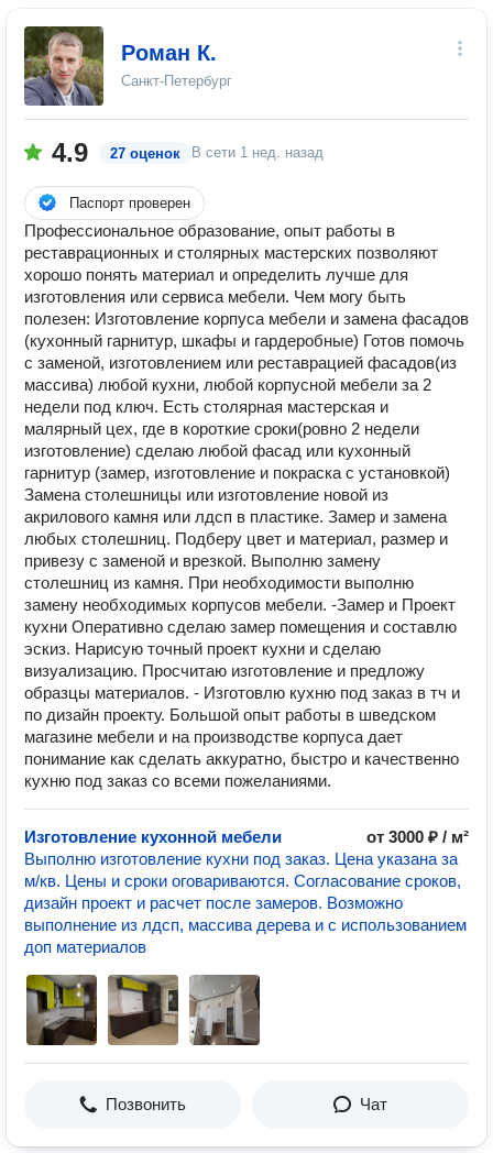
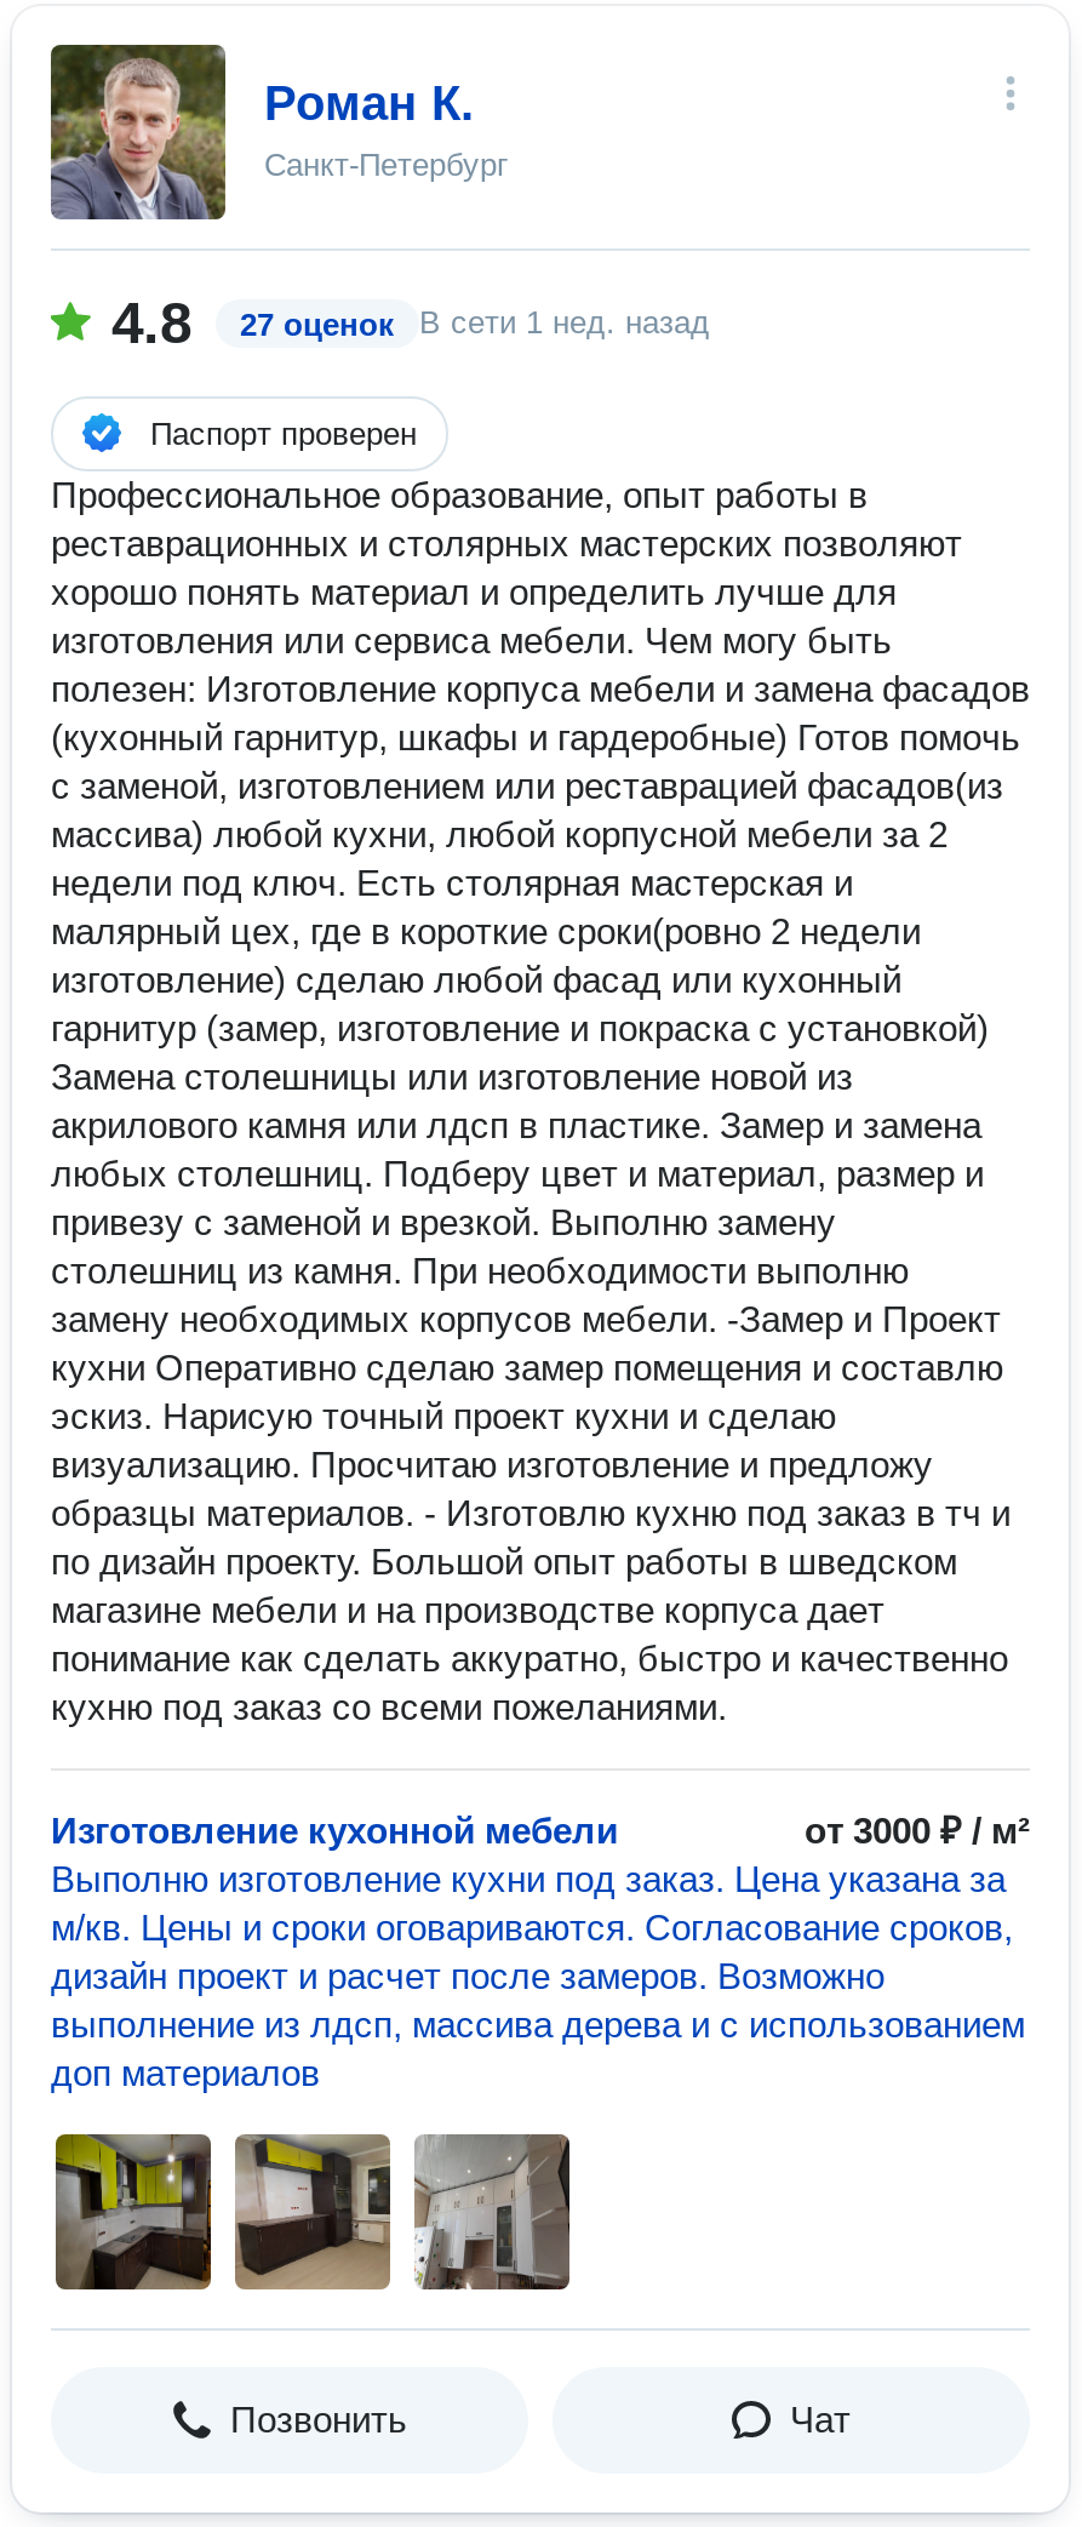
- 4.9 27 оценок В сети 1 нед. назад
+ 4.8 27 оценок В сети 1 нед. назад
